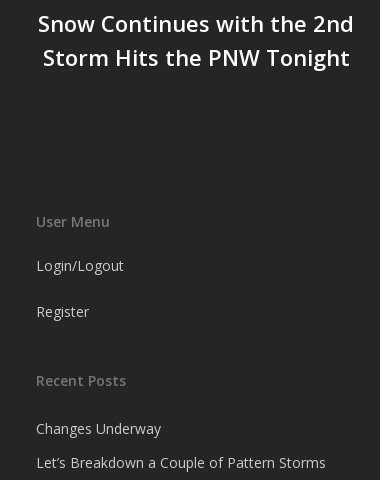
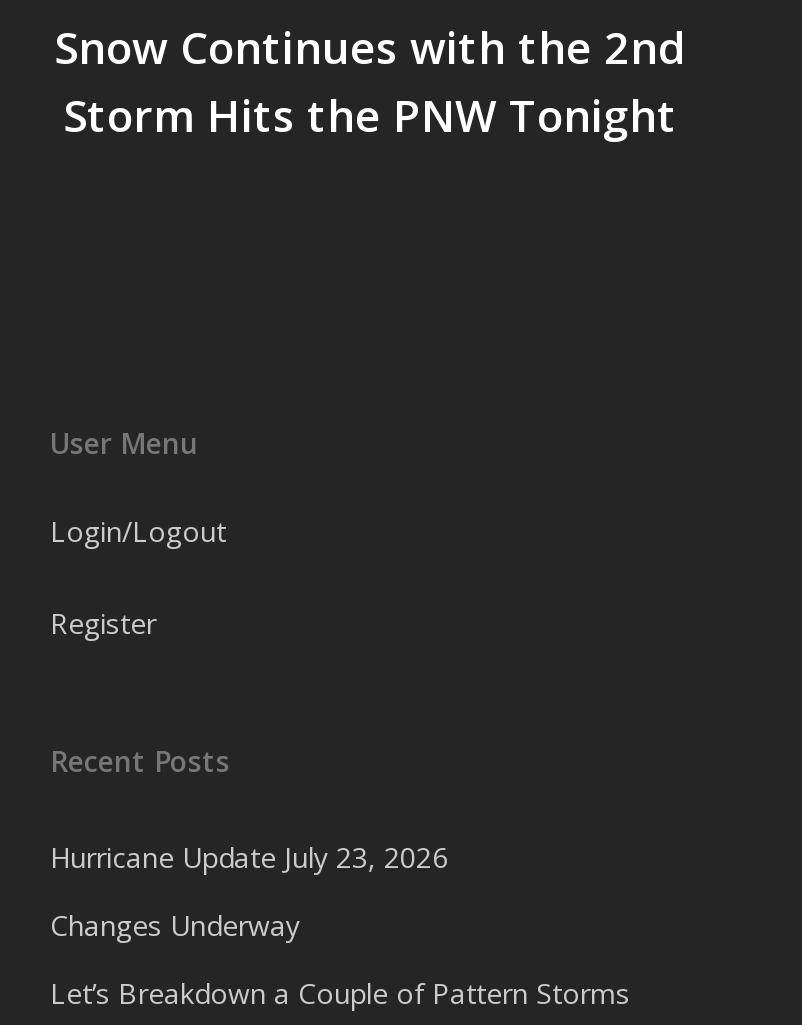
+ Hurricane Update July 23, 2026
